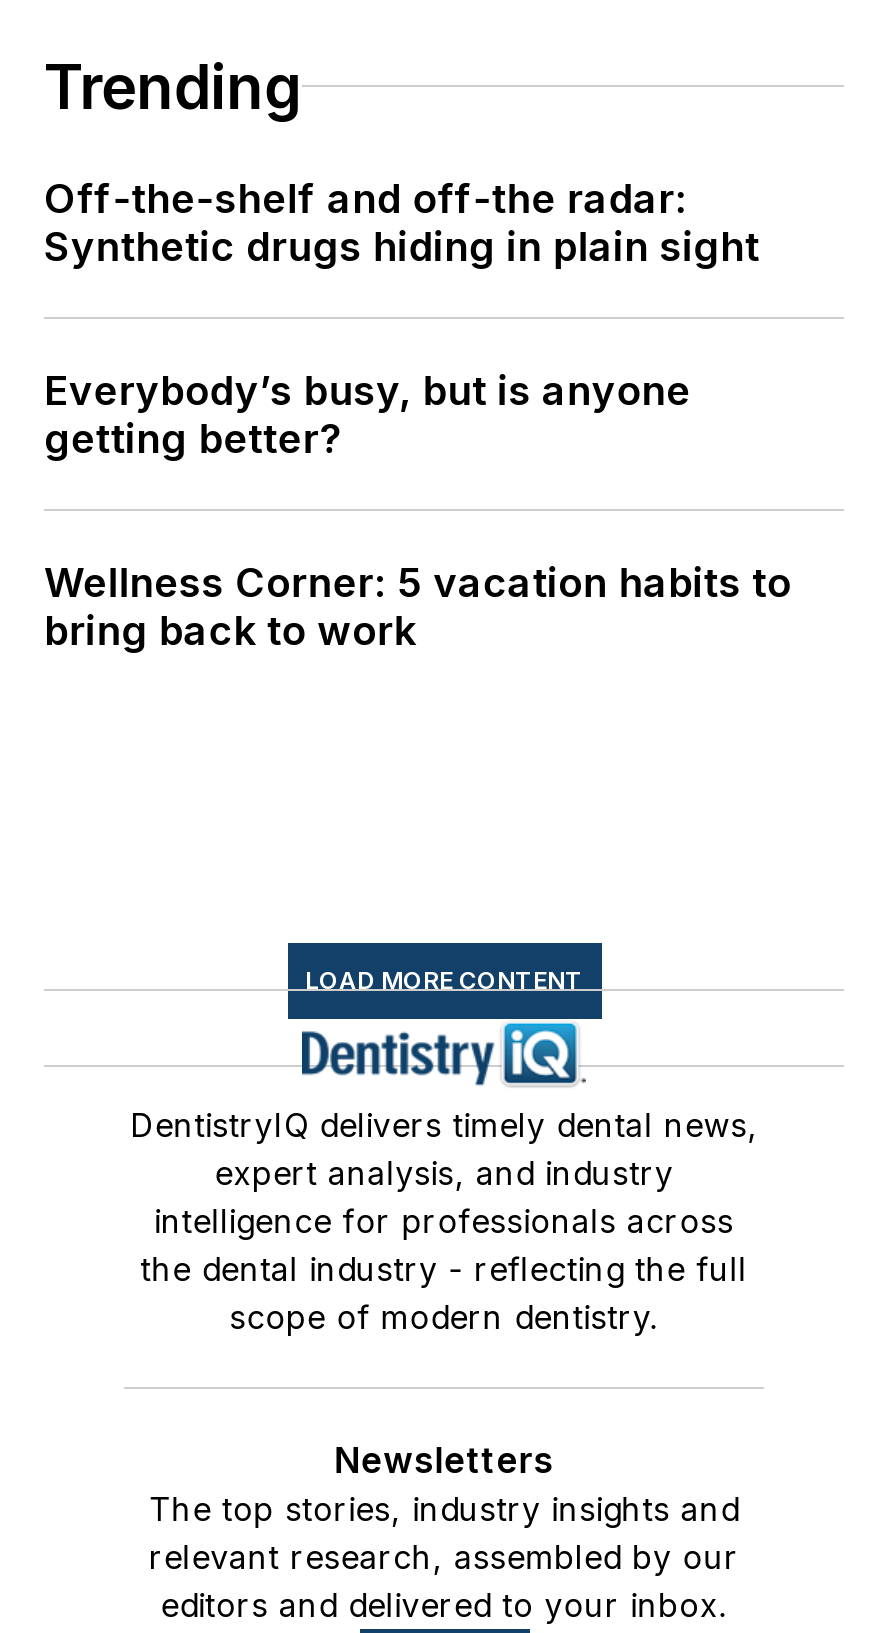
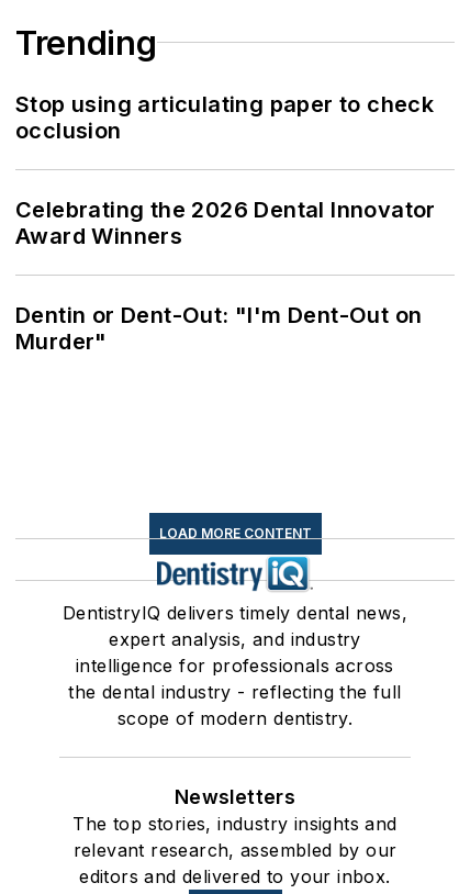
- Off-the-shelf and off-the radar:
- Synthetic drugs hiding in plain sight
+ Stop using articulating paper to check
+ occlusion

- Everybody’s busy, but is anyone
- getting better?
+ Celebrating the 2026 Dental Innovator
+ Award Winners

- Wellness Corner: 5 vacation habits to
- bring back to work
+ Dentin or Dent-Out: "I'm Dent-Out on
+ Murder"
